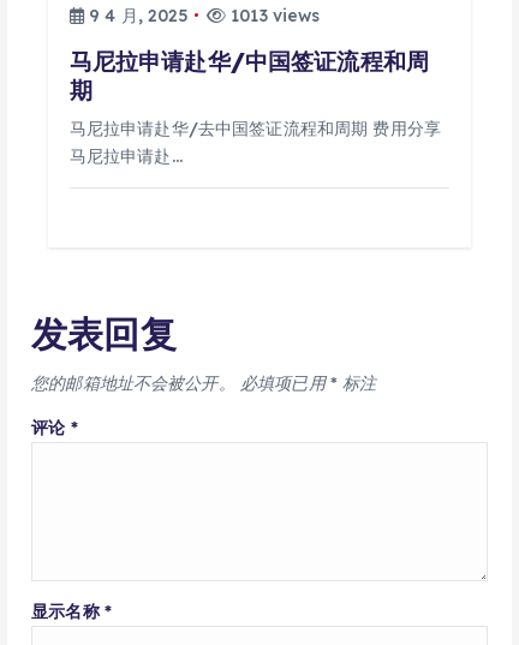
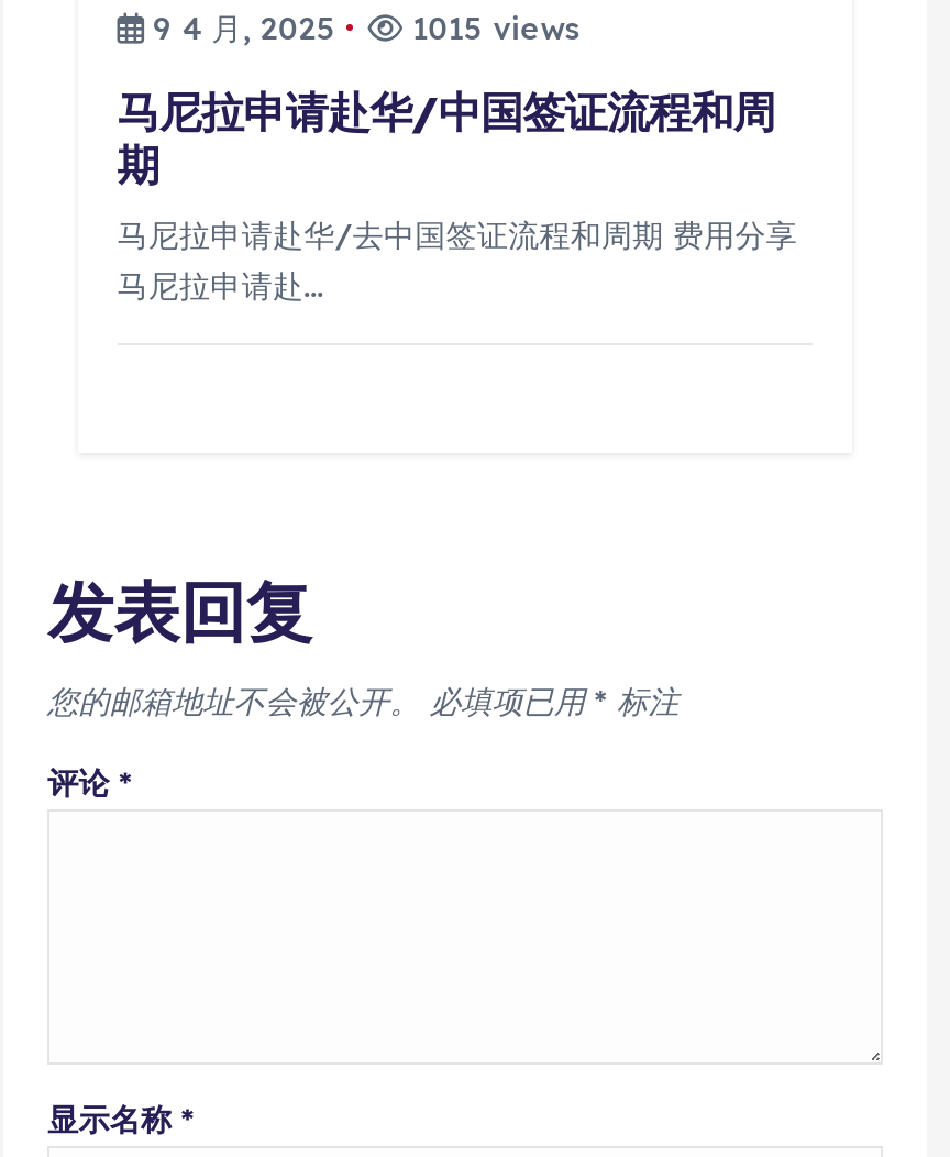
- 9 4 月, 2025 1013 views
+ 9 4 月, 2025 1015 views
